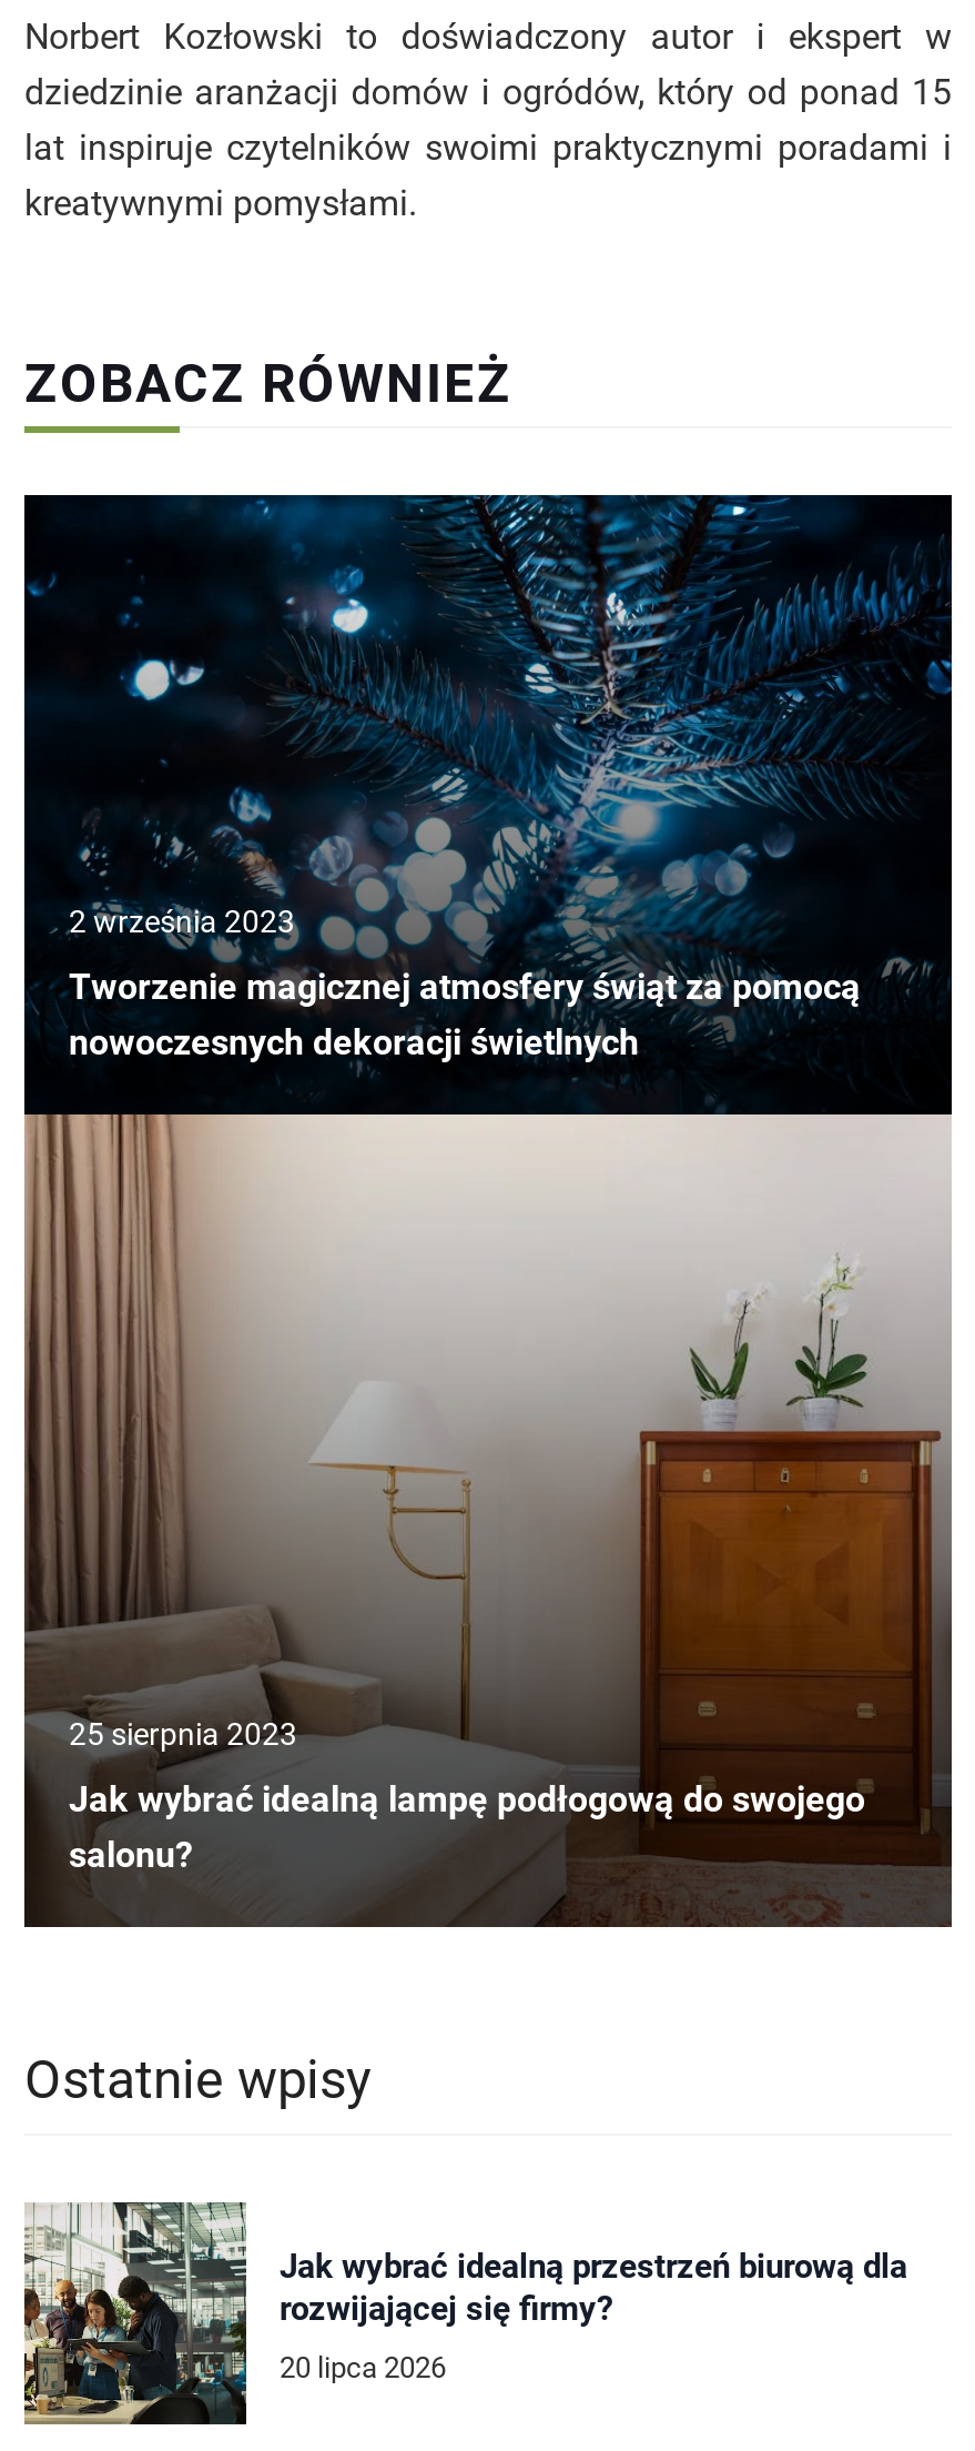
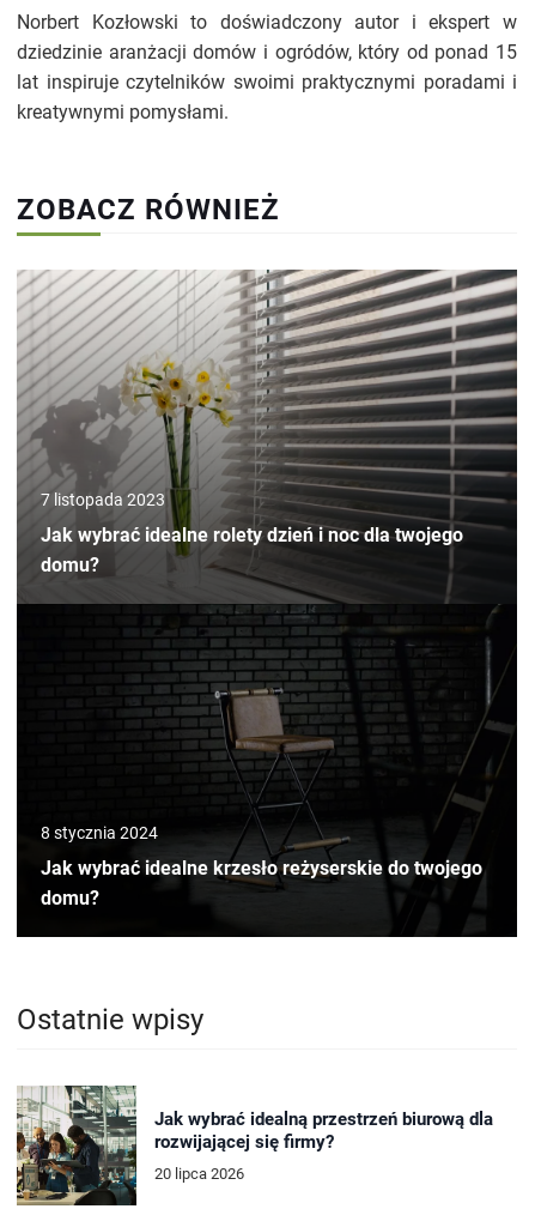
- [image]
- 2 września 2023
+ [image]
+ 7 listopada 2023

- Tworzenie magicznej atmosfery świąt za pomocą
- nowoczesnych dekoracji świetlnych
+ Jak wybrać idealne rolety dzień i noc dla twojego
+ domu?

- 25 sierpnia 2023
+ 8 stycznia 2024

- Jak wybrać idealną lampę podłogową do swojego
- salonu?
+ Jak wybrać idealne krzesło reżyserskie do twojego
+ domu?
